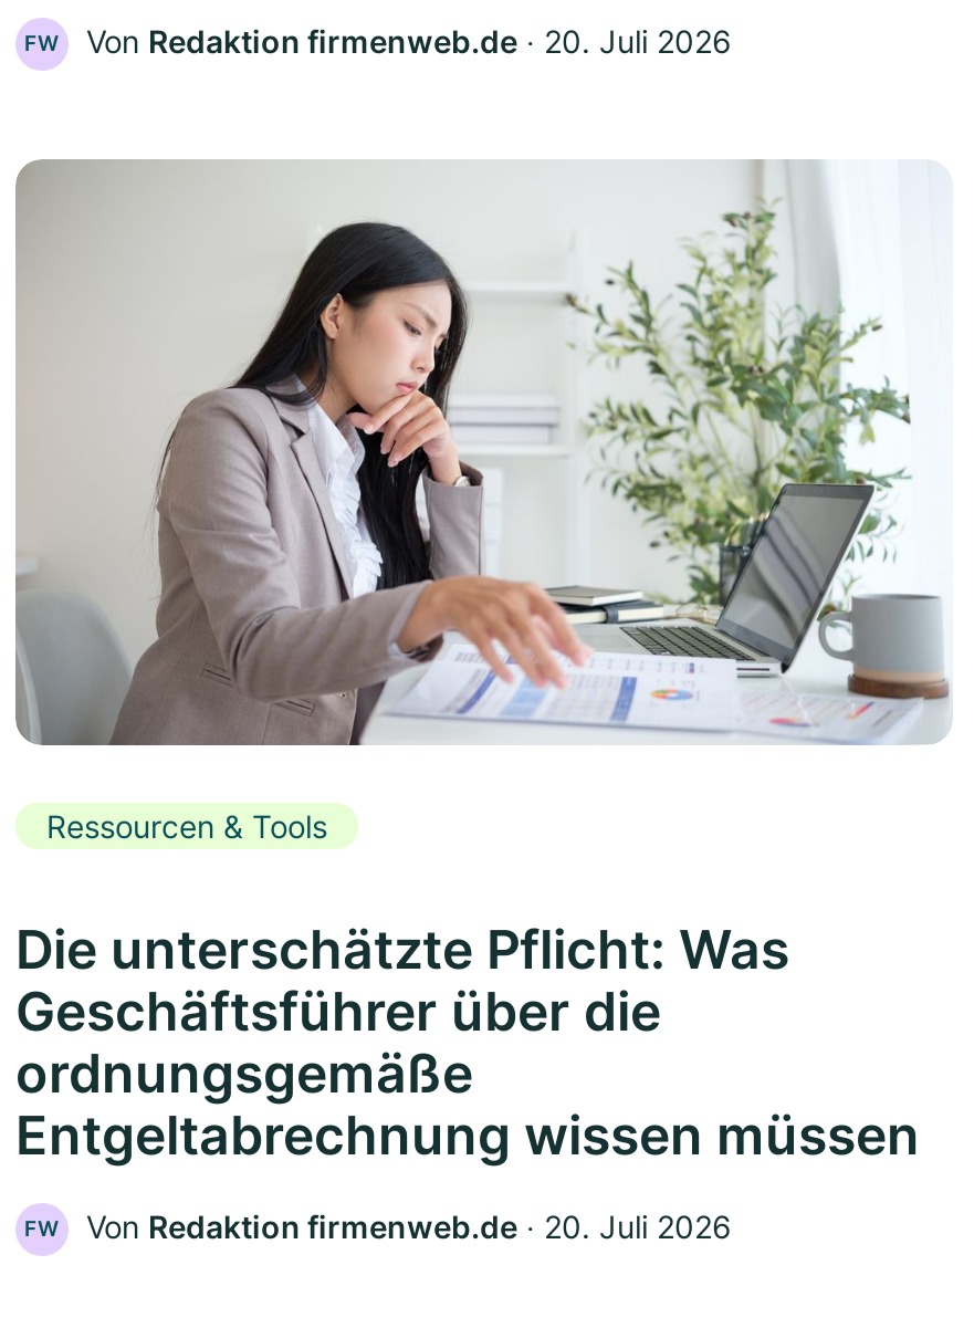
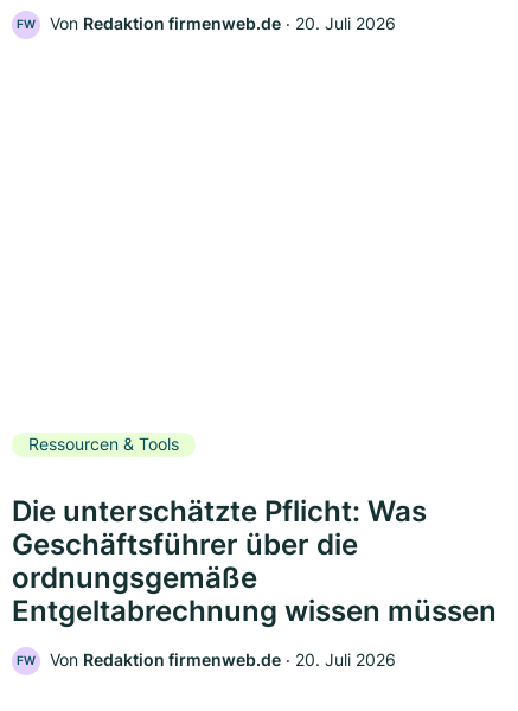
- [image]
